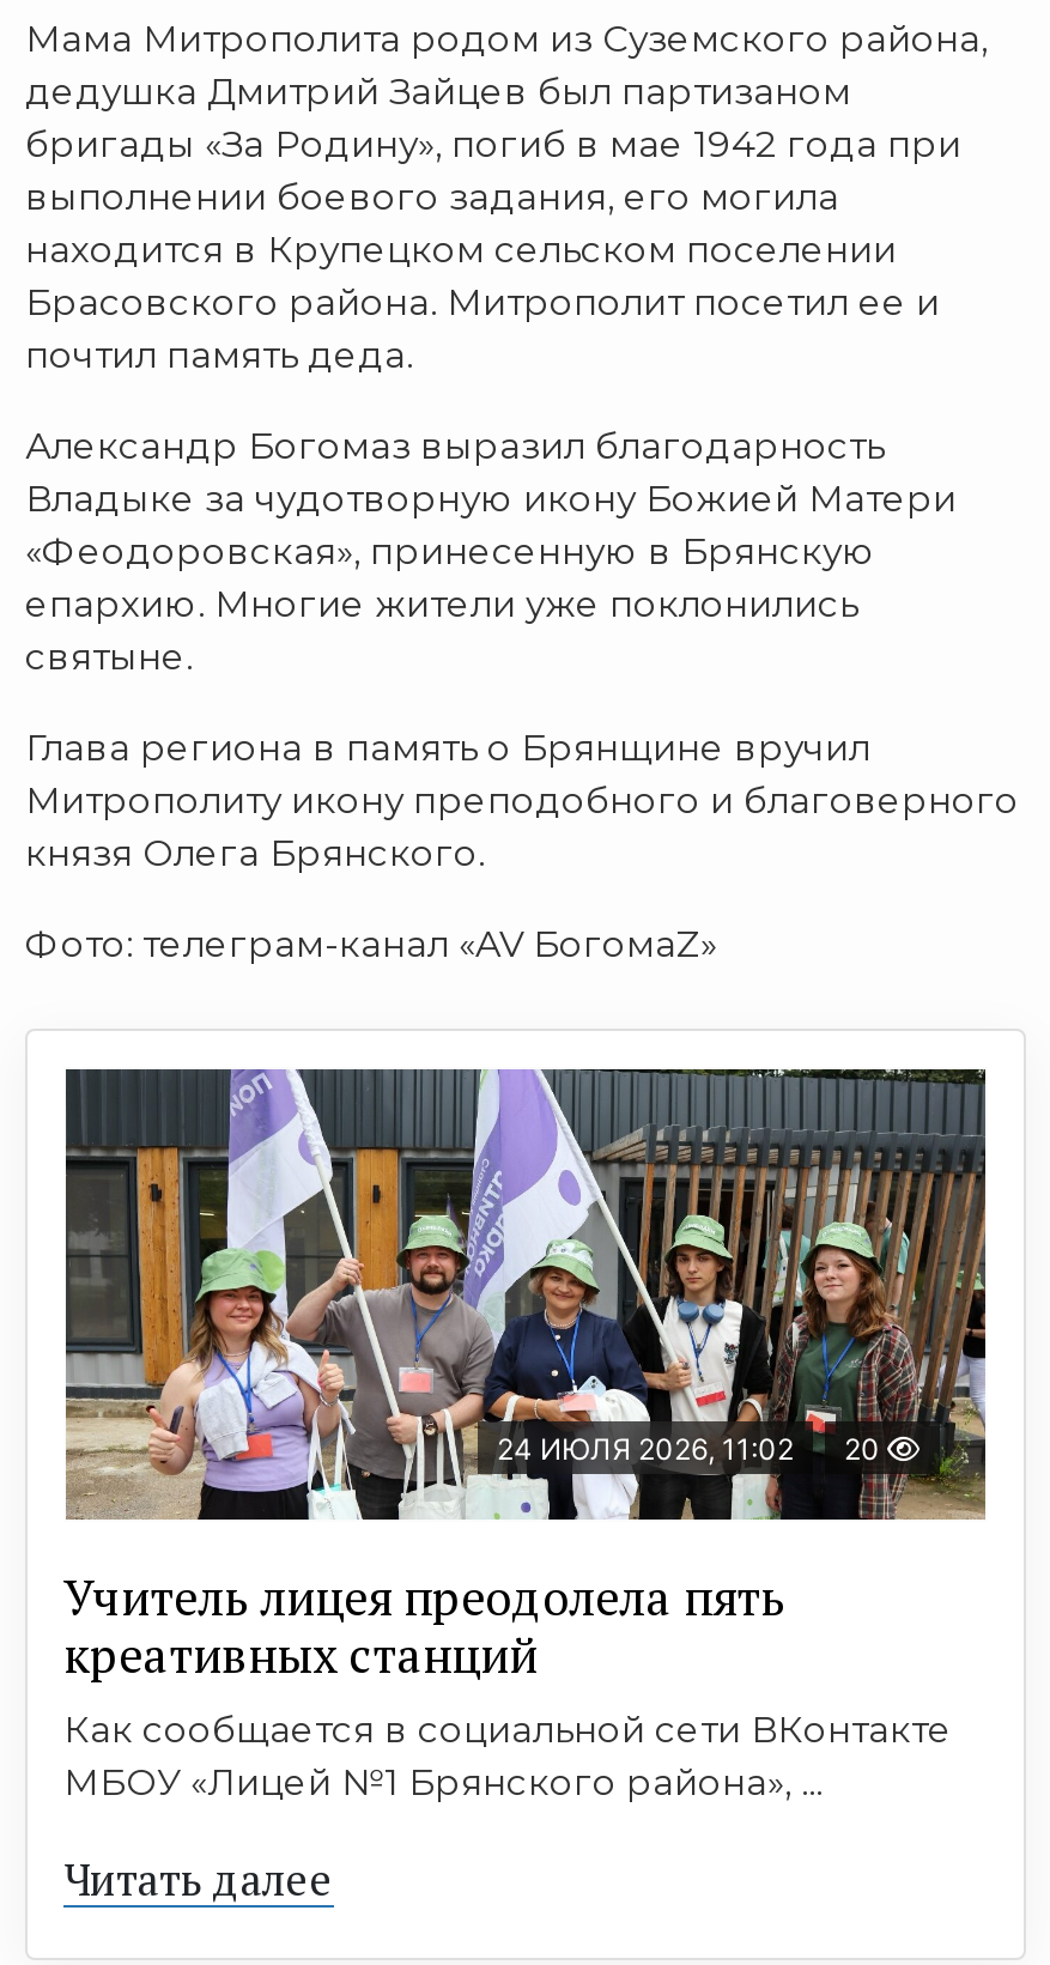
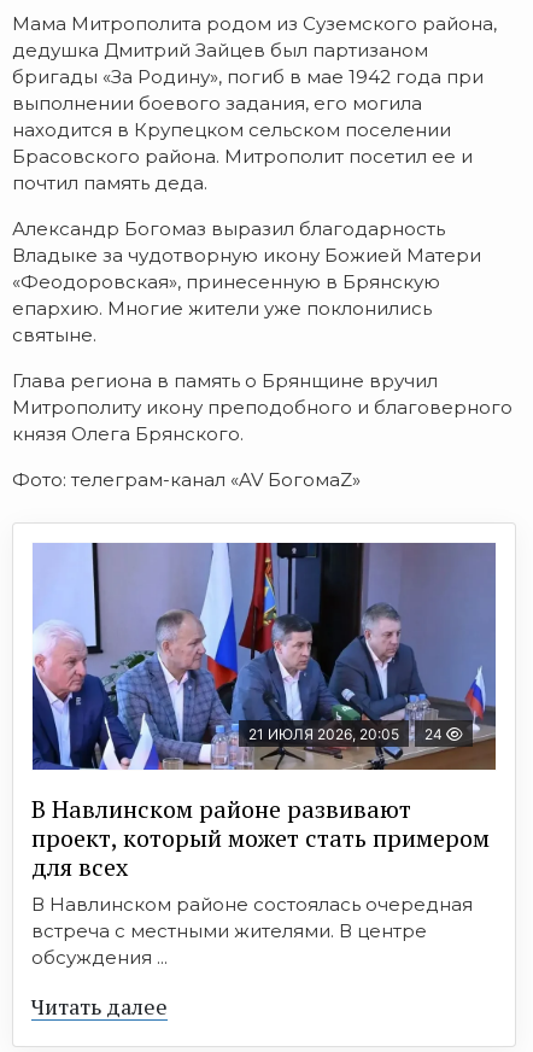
- [image]
- 24 ИЮЛЯ 2026, 11:02
- 20
+ [image]
+ 21 ИЮЛЯ 2026, 20:05
+ 24

- Учитель лицея преодолела пять
- креативных станций
- Как сообщается в социальной сети ВКонтакте
- МБОУ «Лицей №1 Брянского района», ...
+ В Навлинском районе развивают
+ проект, который может стать примером
+ для всех
+ В Навлинском районе состоялась очередная
+ встреча с местными жителями. В центре
+ обсуждения ...
